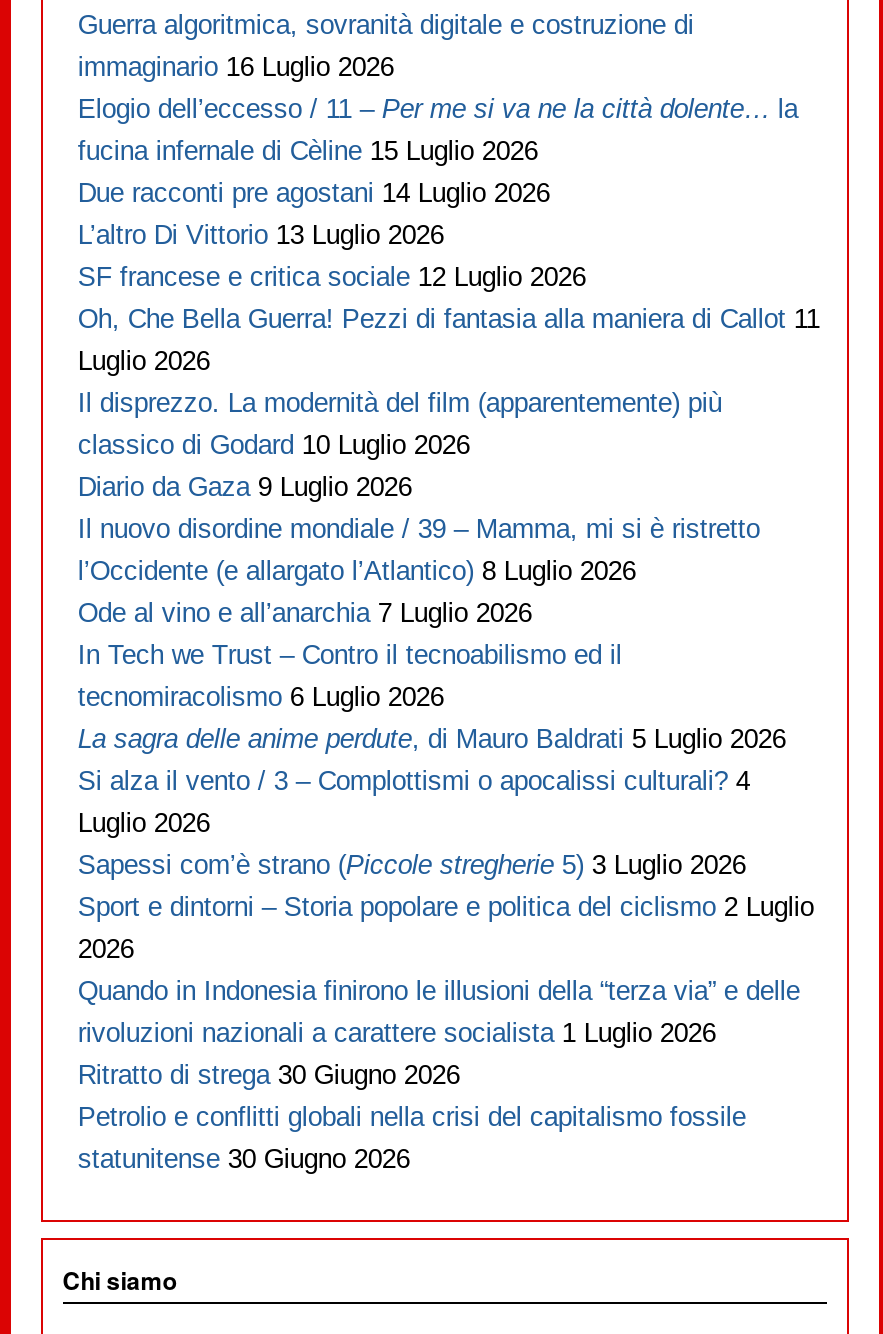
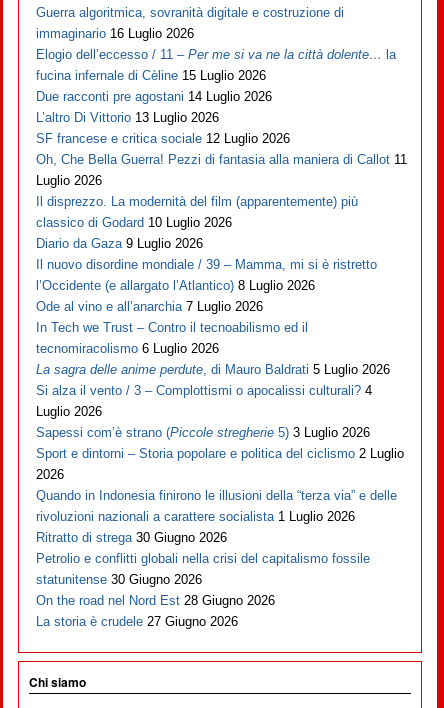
+ On the road nel Nord Est 28 Giugno 2026
+ La storia è crudele 27 Giugno 2026
